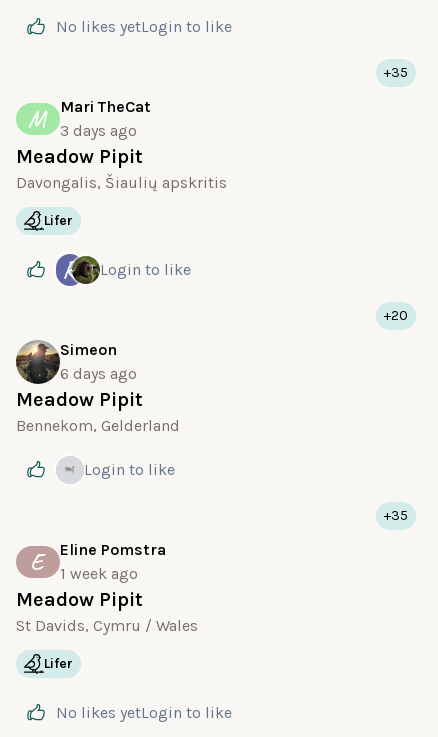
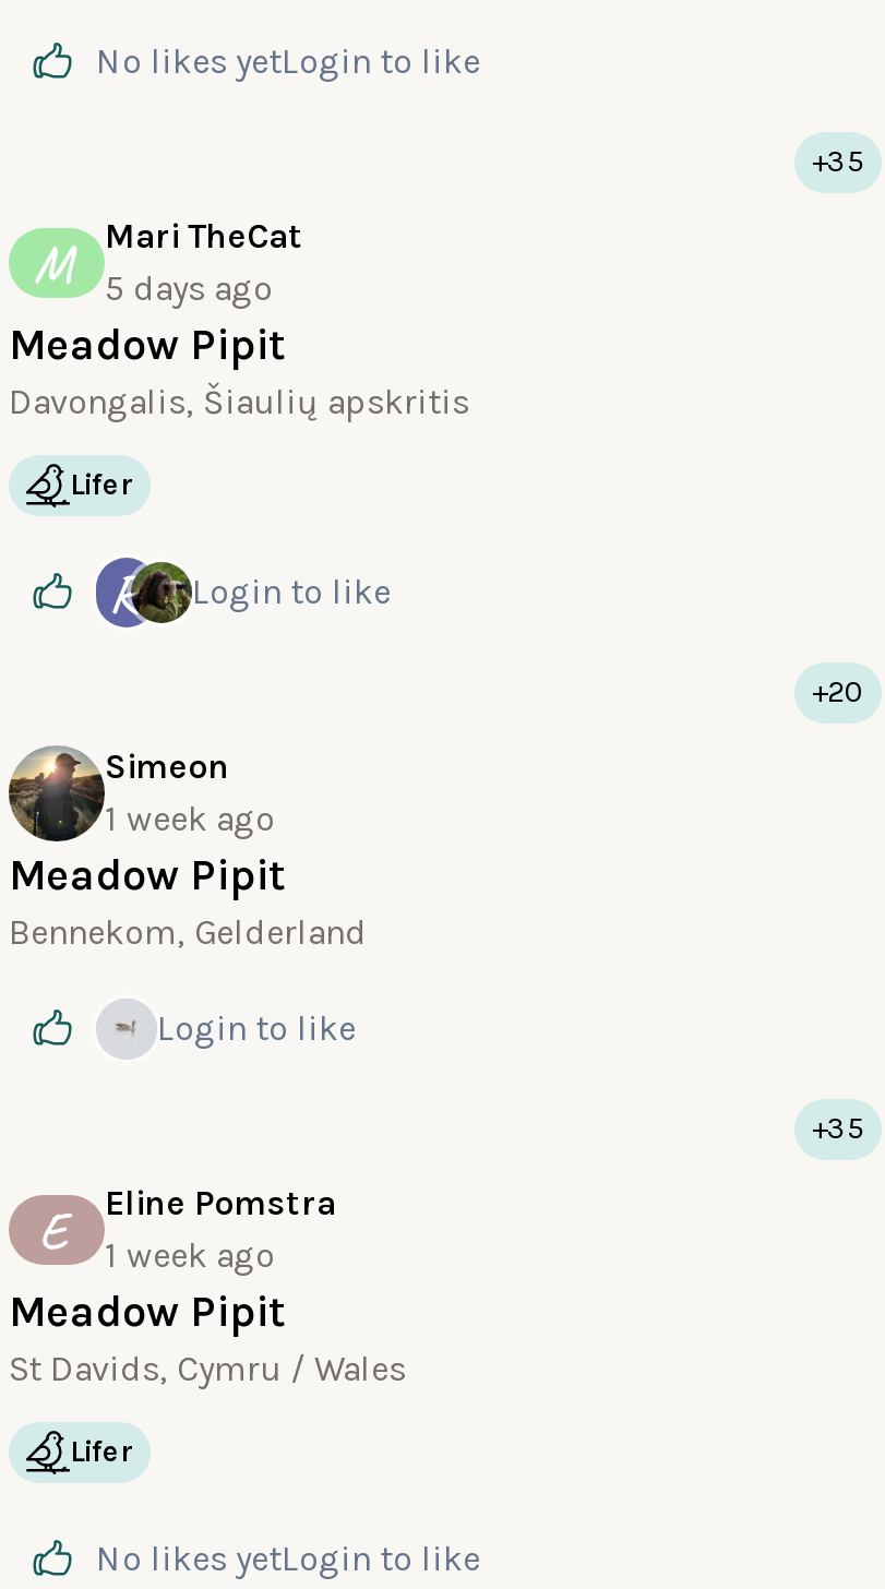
- M 3 days ago Mari TheCat
+ M 5 days ago Mari TheCat

- 6 days ago
+ 1 week ago
